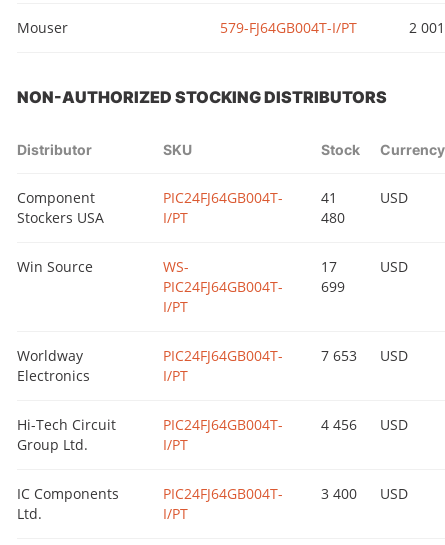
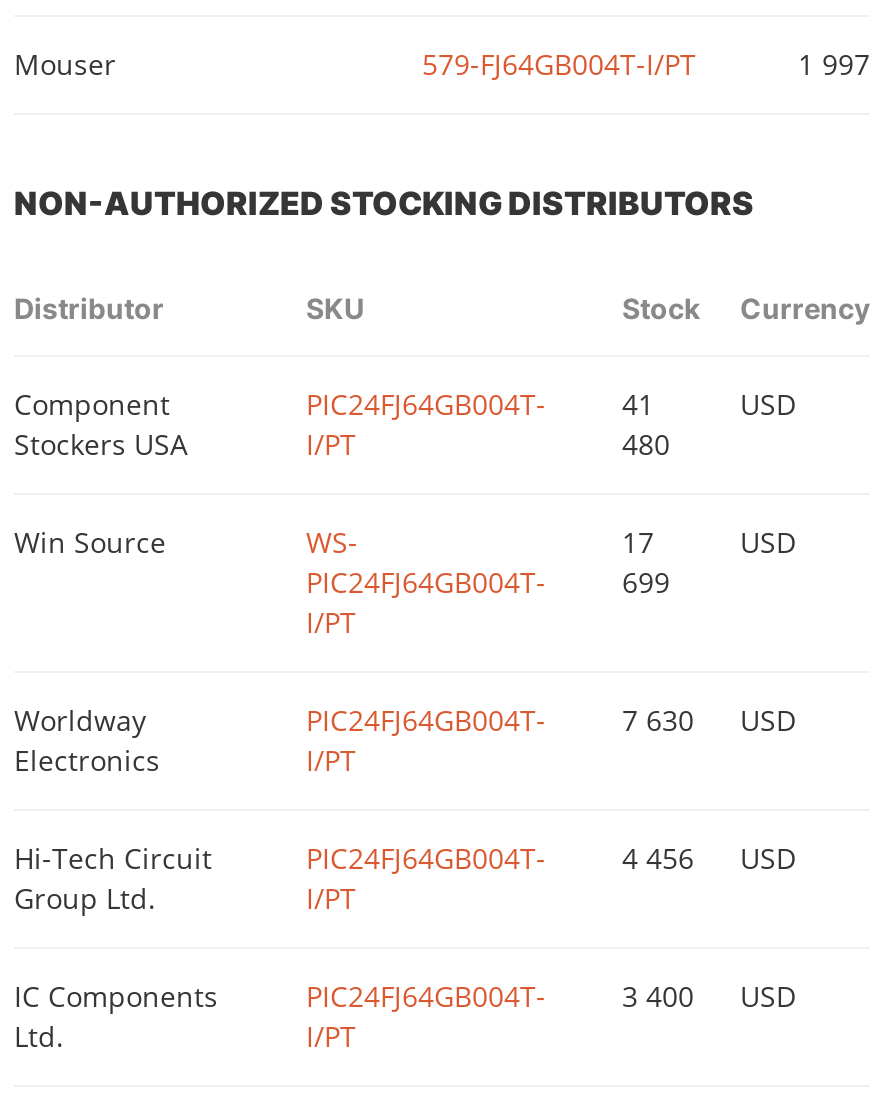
- 2 001
+ 1 997

- PIC24FJ64GB004T- 7 653 USD
+ PIC24FJ64GB004T- 7 630 USD
